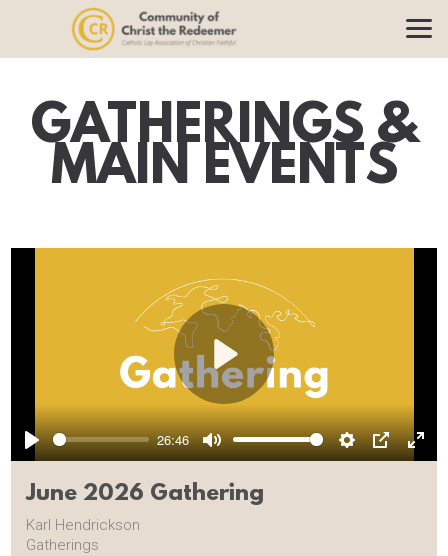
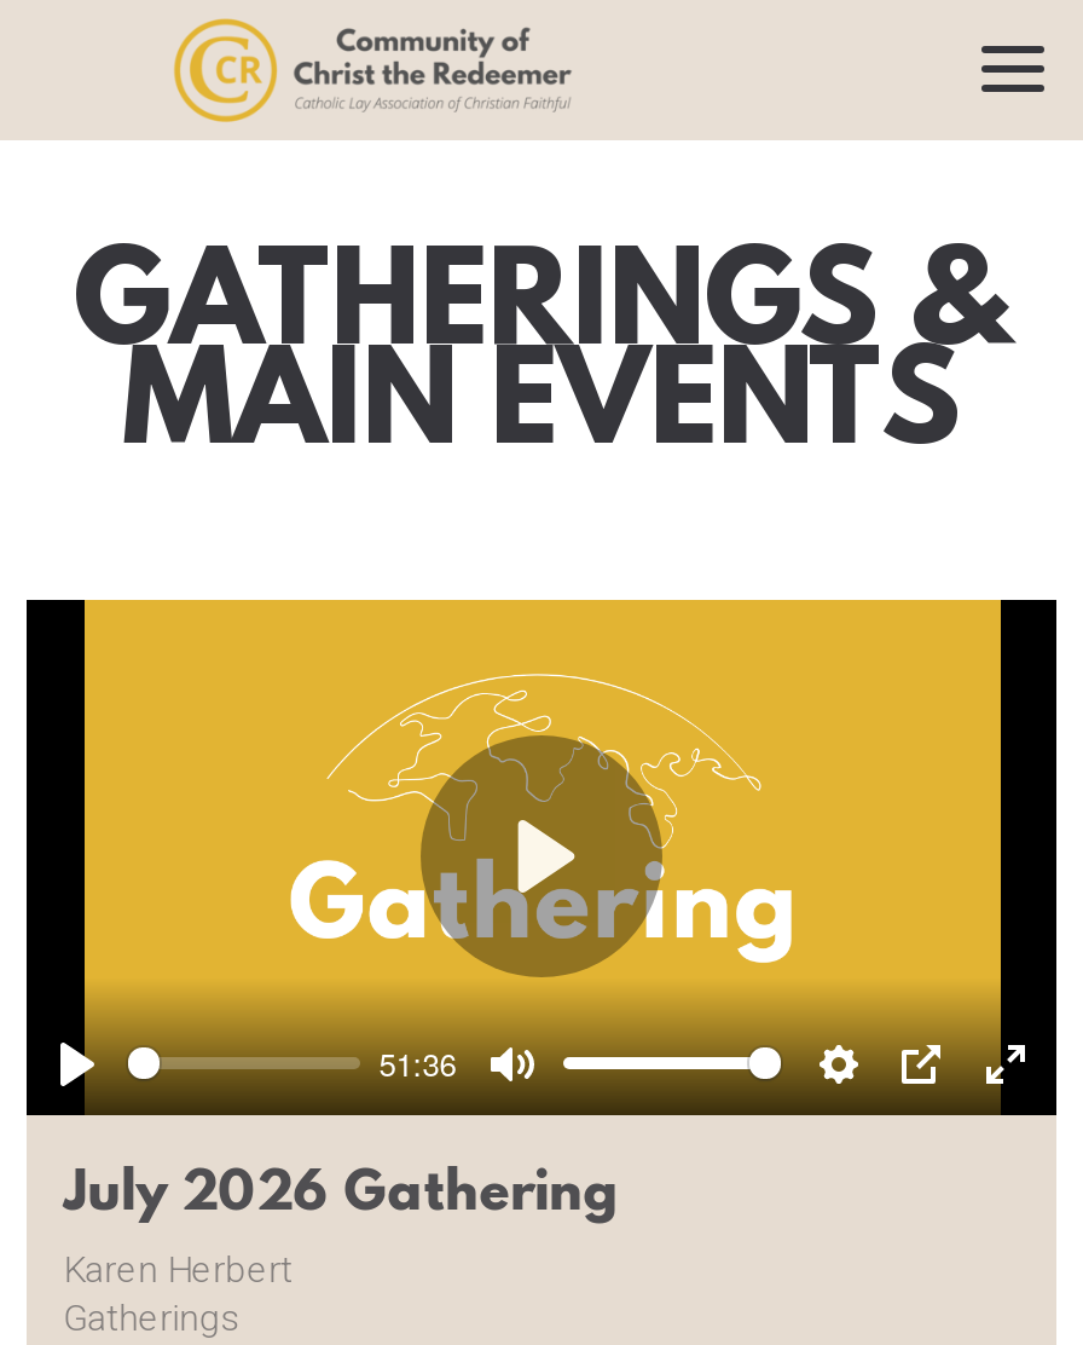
- 26:46
+ 51:36

- June 2026 Gathering
- Karl Hendrickson
+ July 2026 Gathering
+ Karen Herbert
